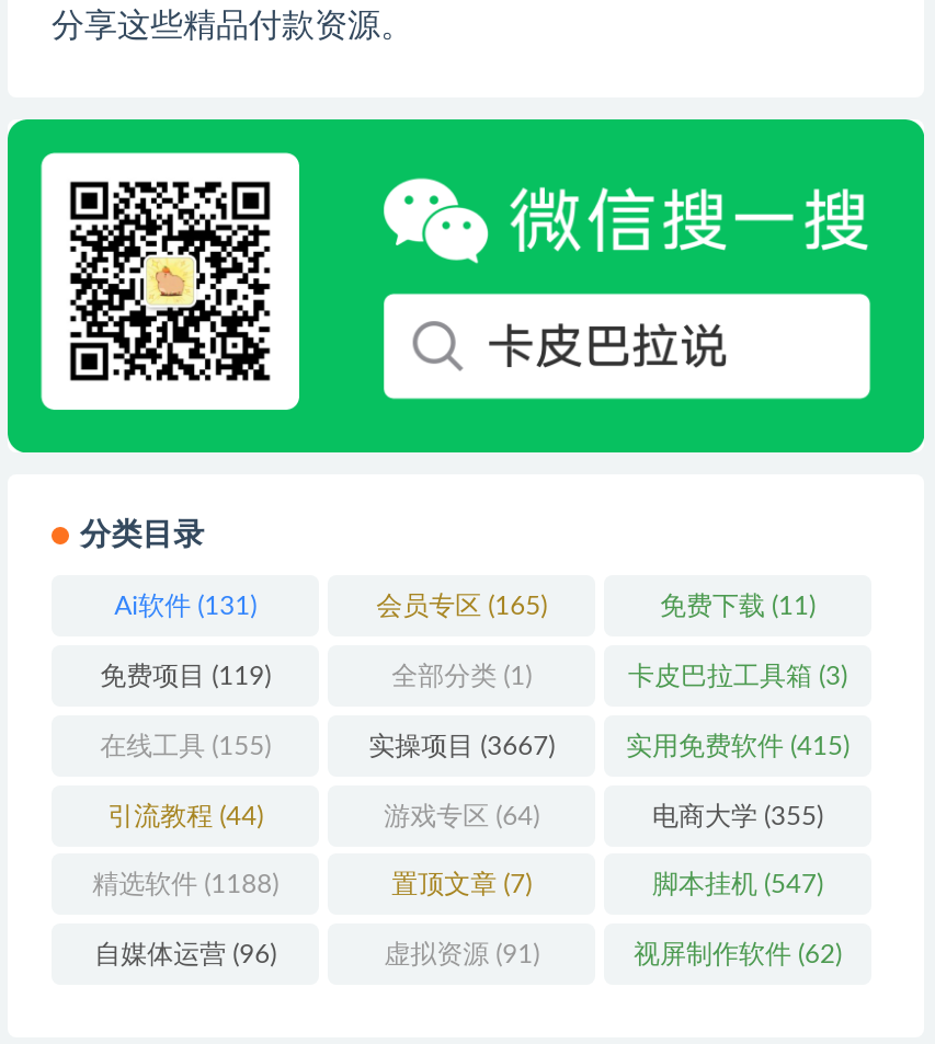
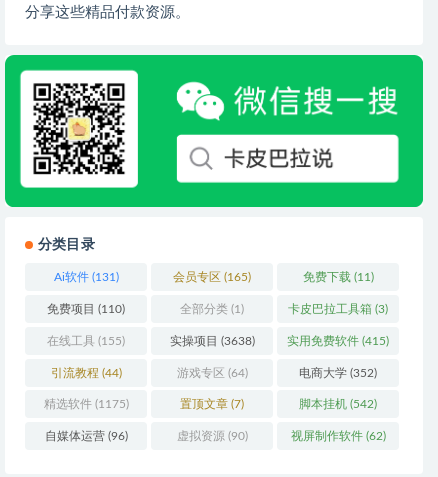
- 免费项目(119)
+ 免费项目(110)

- 实操项目(3667)
+ 实操项目(3638)

- 电商大学(355)
+ 电商大学(352)

- 精选软件(1188)
+ 精选软件(1175)

- 脚本挂机(547)
+ 脚本挂机(542)

- 虚拟资源(91)
+ 虚拟资源(90)
